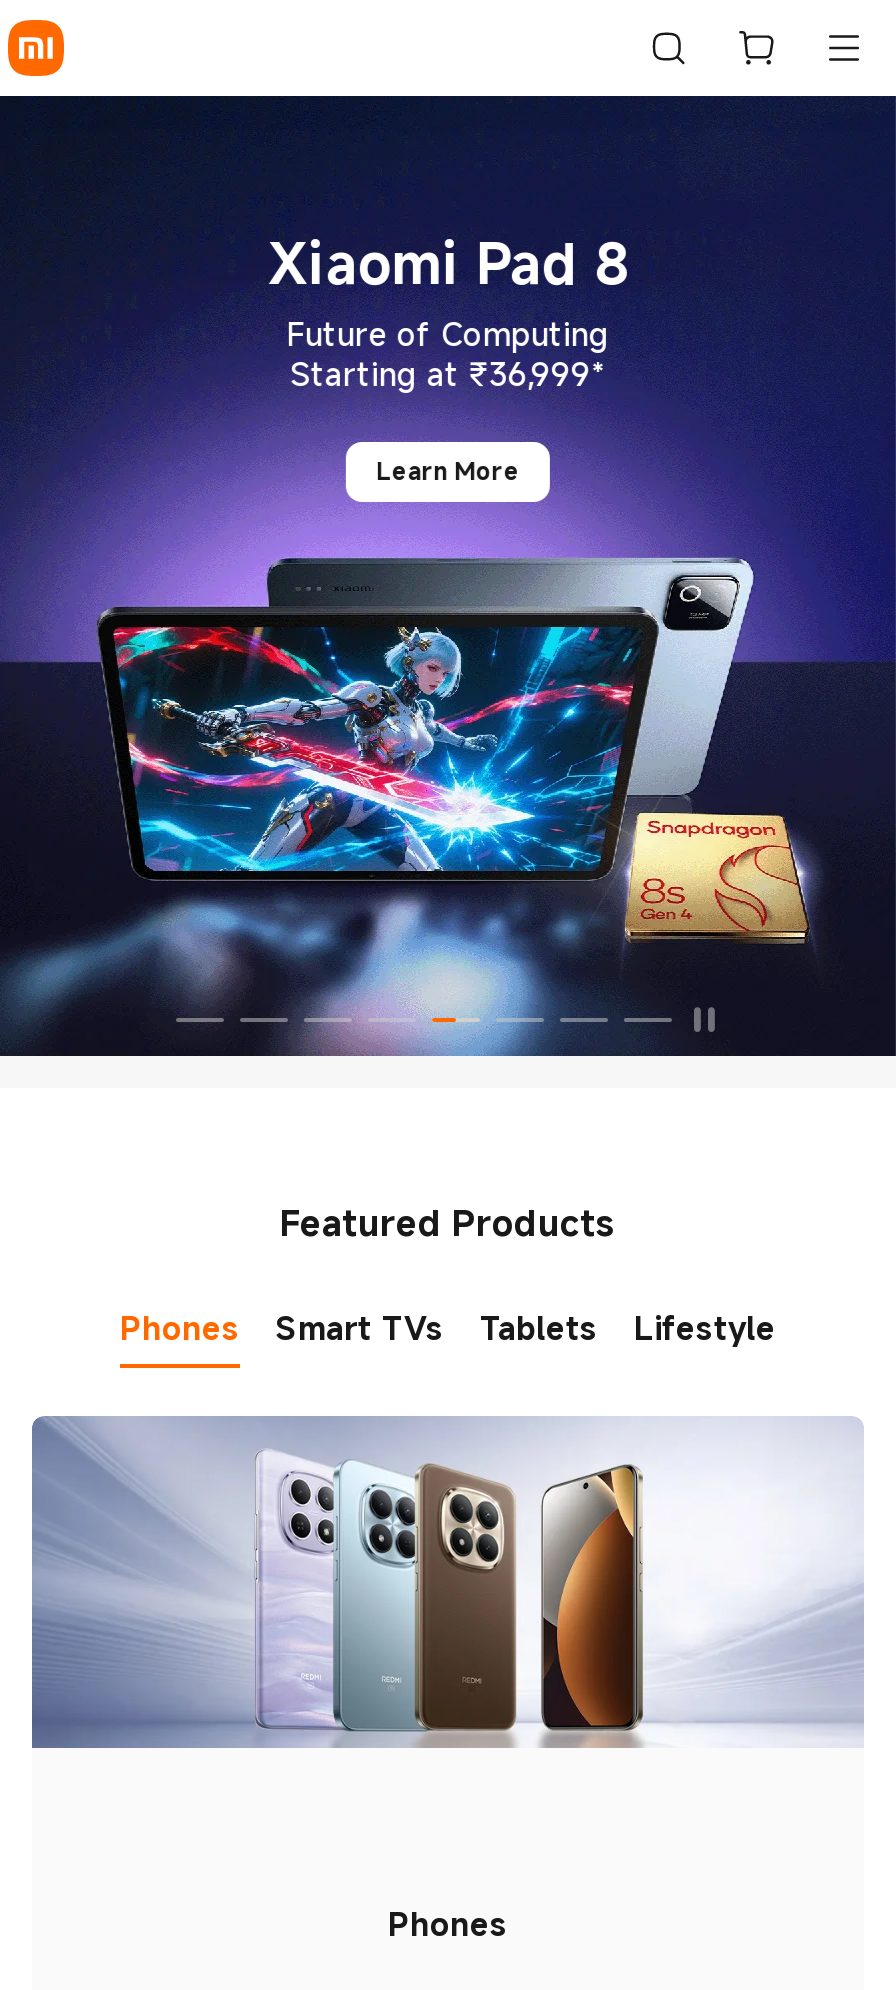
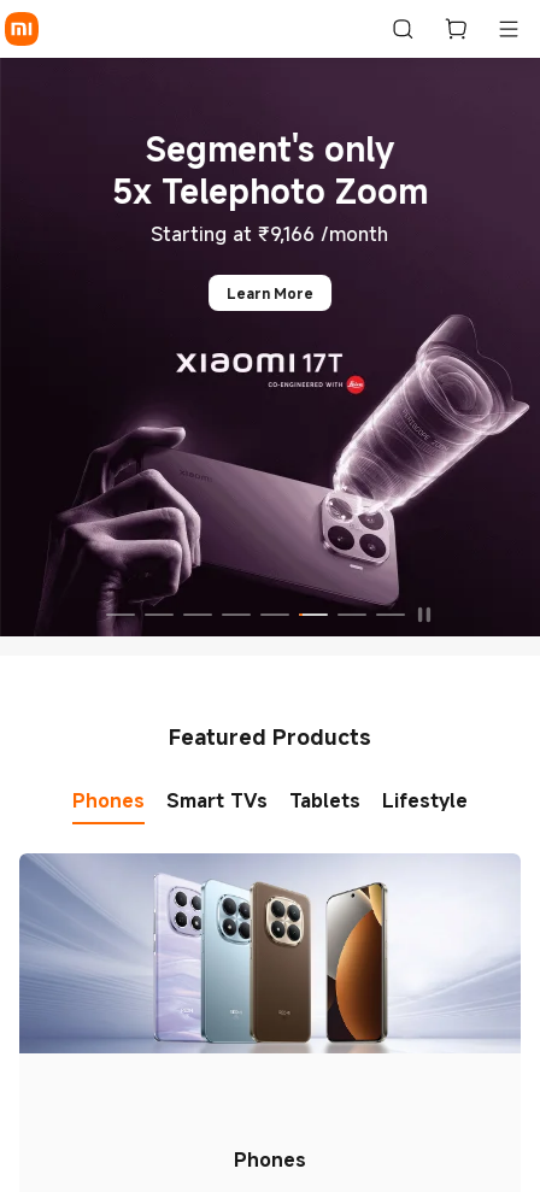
- [image]
- Xiaomi Pad 8
- Future of Computing
- Starting at ₹36,999*
+ [image]
+ Segment's only
+ 5x Telephoto Zoom
